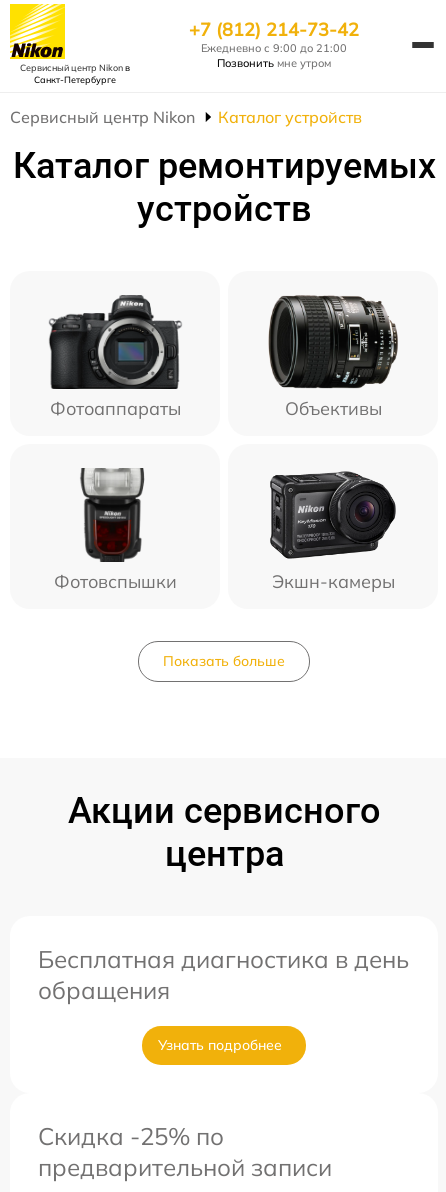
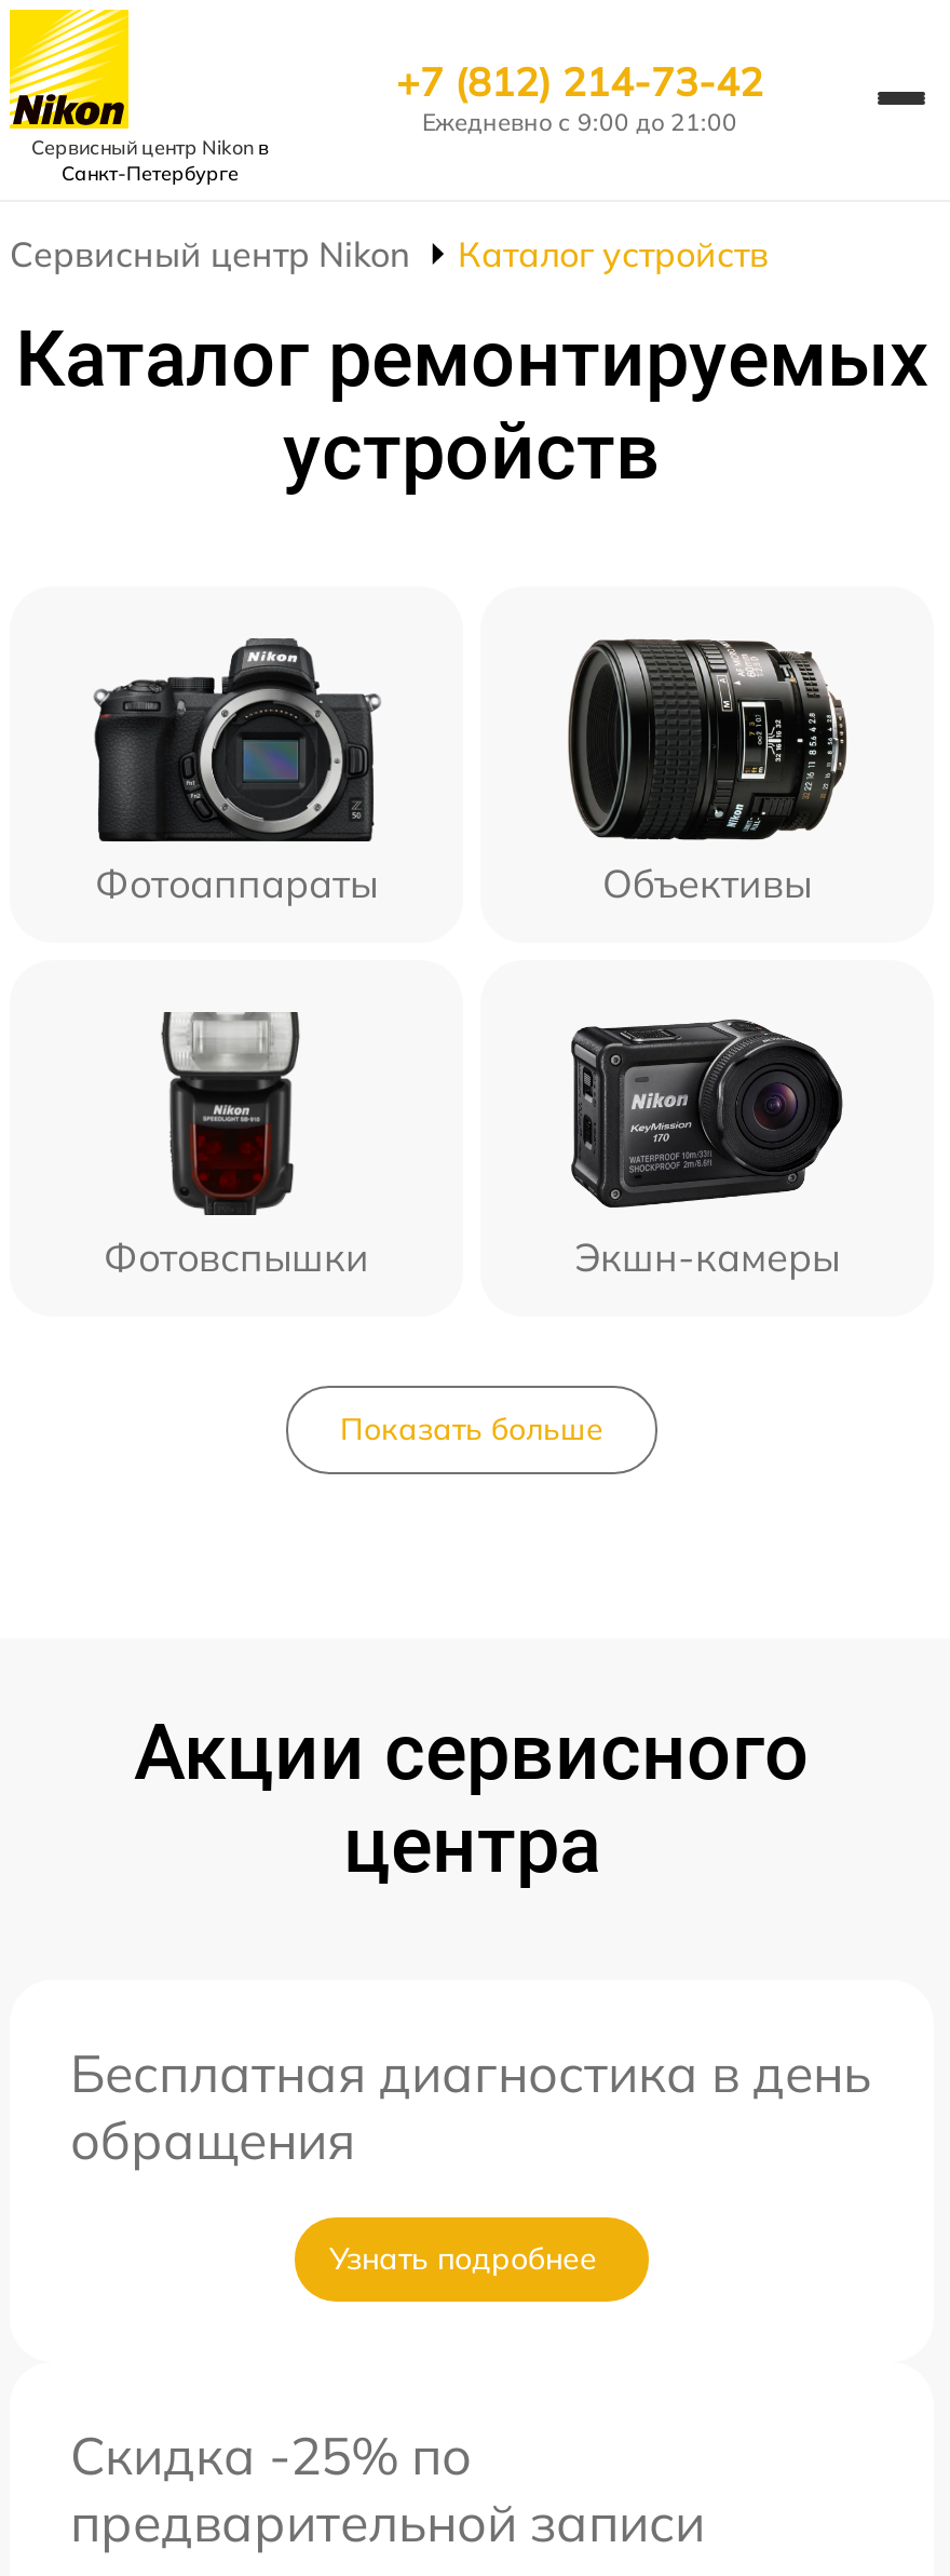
- Позвонить мне утром
